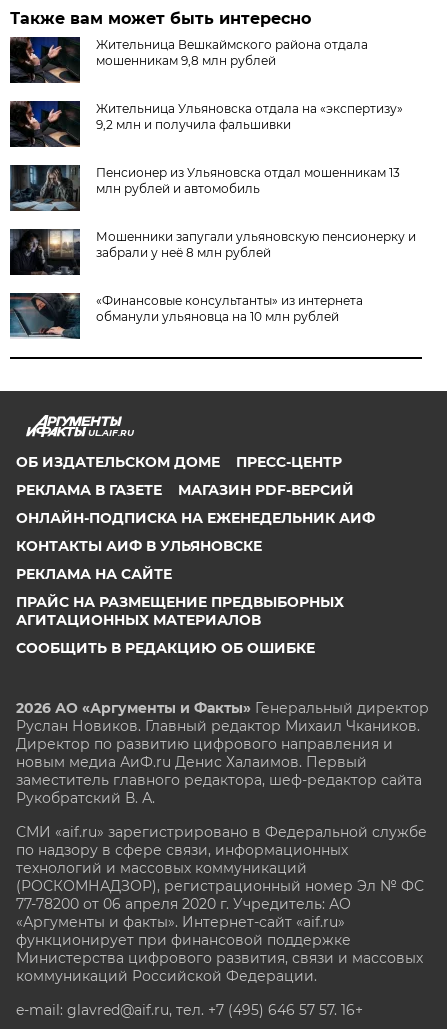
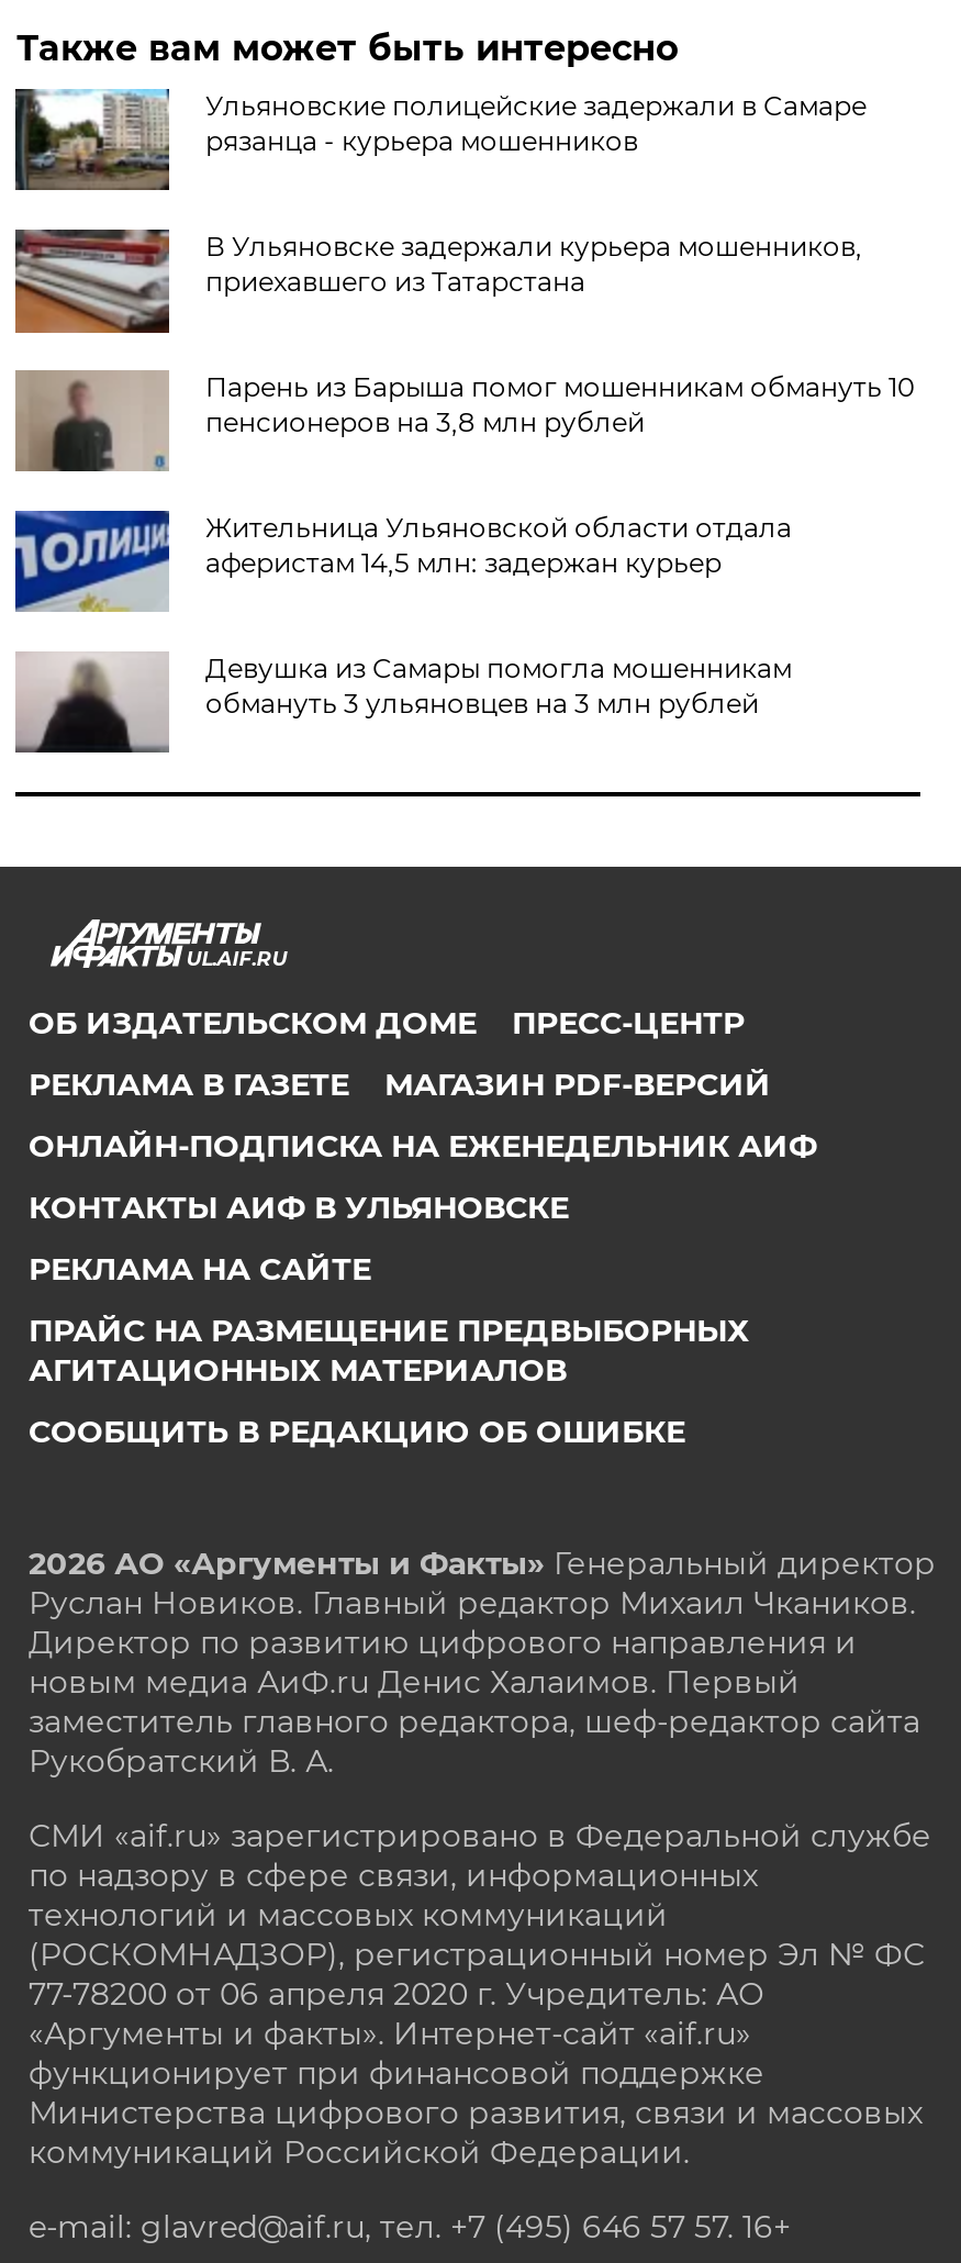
- [image]
- Жительница Вешкаймского района отдала
- мошенникам 9,8 млн рублей
+ [image]
+ Ульяновские полицейские задержали в Самаре
+ рязанца - курьера мошенников

- [image]
- Жительница Ульяновска отдала на «экспертизу»
- 9,2 млн и получила фальшивки
+ [image]
+ В Ульяновске задержали курьера мошенников,
+ приехавшего из Татарстана

- [image]
- Пенсионер из Ульяновска отдал мошенникам 13
- млн рублей и автомобиль
+ [image]
+ Парень из Барыша помог мошенникам обмануть 10
+ пенсионеров на 3,8 млн рублей

- [image]
- Мошенники запугали ульяновскую пенсионерку и
- забрали у неё 8 млн рублей
+ [image]
+ Жительница Ульяновской области отдала
+ аферистам 14,5 млн: задержан курьер

- [image]
- «Финансовые консультанты» из интернета
- обманули ульяновца на 10 млн рублей
+ [image]
+ Девушка из Самары помогла мошенникам
+ обмануть 3 ульяновцев на 3 млн рублей
